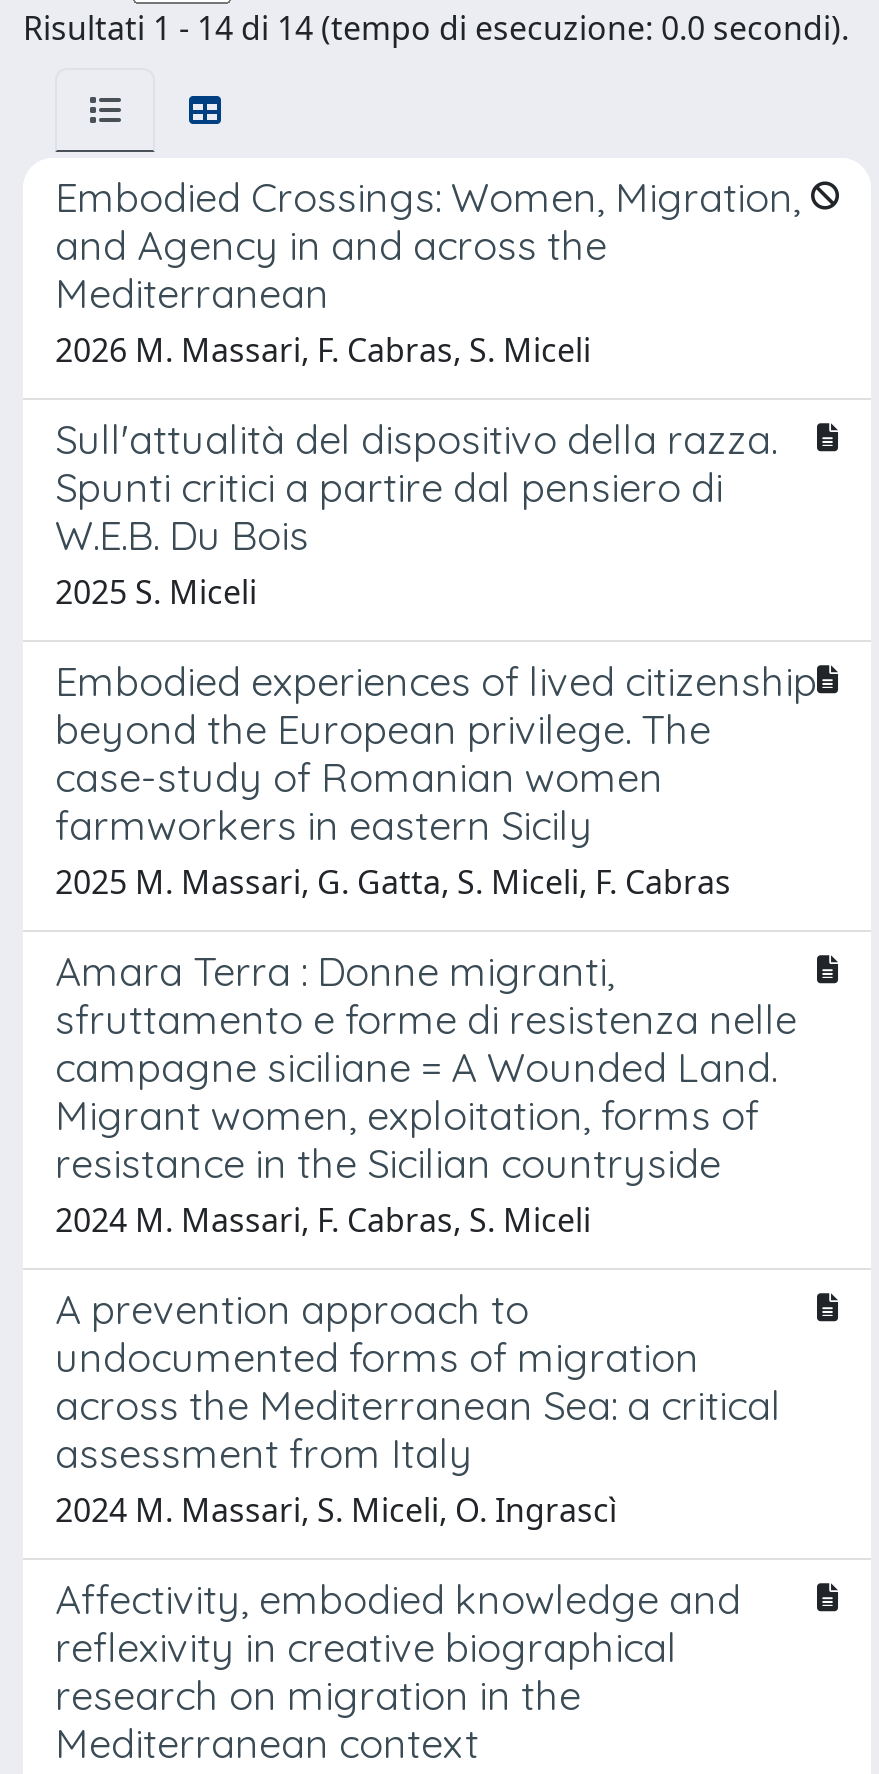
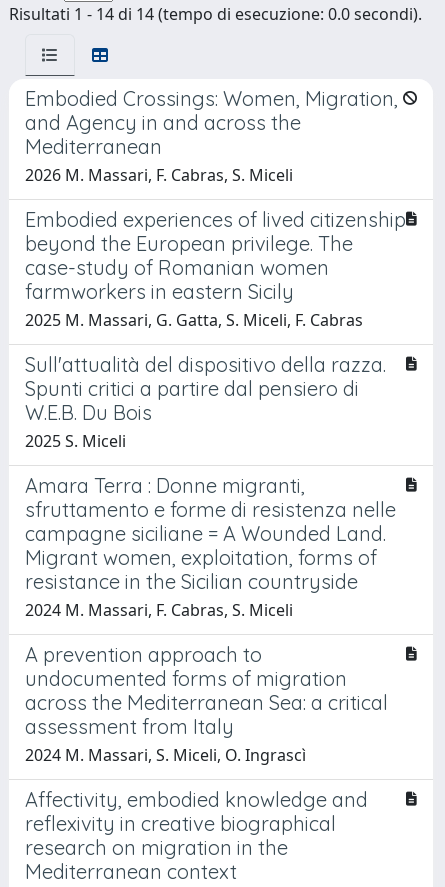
moved down: Sull'attualità del dispositivo della razza. | Spunti critici a partire dal pensiero di | W.E.B. Du Bois | 2025 S. Miceli

moved up: Embodied experiences of lived citizenship | beyond the European privilege. The | case-study of Romanian women | farmworkers in eastern Sicily | 2025 M. Massari, G. Gatta, S. Miceli, F. Cabras
